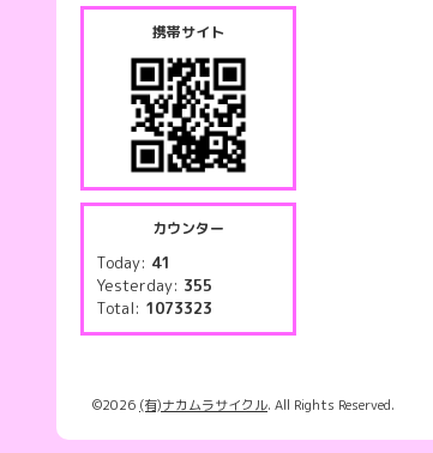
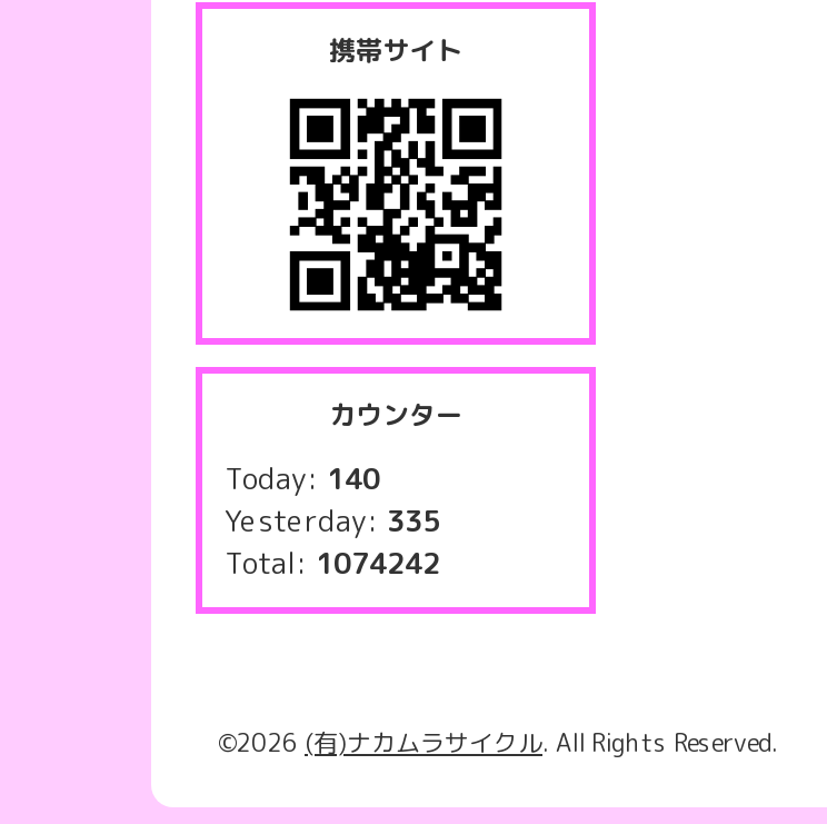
- Today: 41
+ Today: 140

- Yesterday: 355
+ Yesterday: 335

- Total: 1073323
+ Total: 1074242
